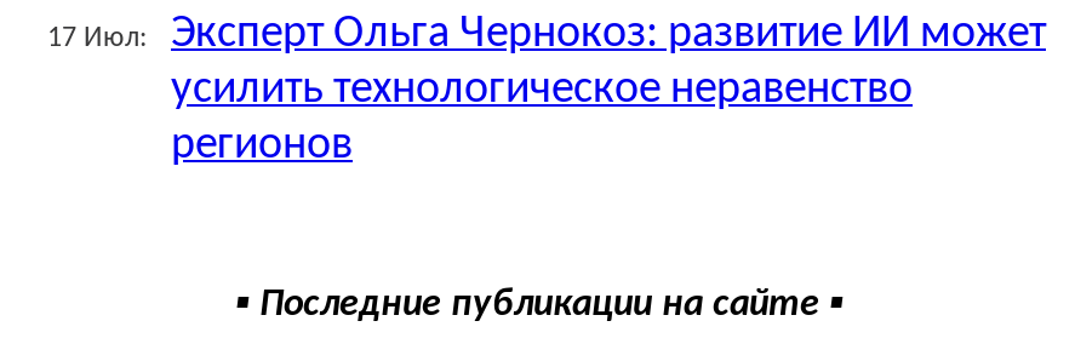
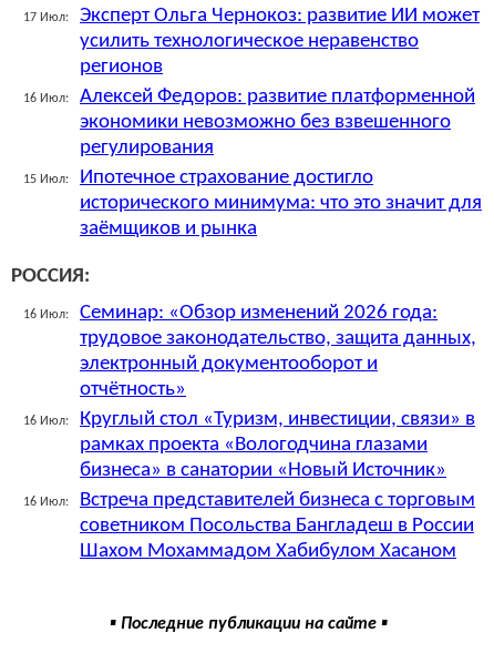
+ 16 Июл:
+ Алексей Федоров: развитие платформенной
+ экономики невозможно без взвешенного
+ регулирования
+ 15 Июл:
+ Ипотечное страхование достигло
+ исторического минимума: что это значит для
+ заёмщиков и рынка
+ РОССИЯ:
+ 16 Июл:
+ Семинар: «Обзор изменений 2026 года:
+ трудовое законодательство, защита данных,
+ электронный документооборот и
+ отчётность»
+ 16 Июл:
+ Круглый стол «Туризм, инвестиции, связи» в
+ рамках проекта «Вологодчина глазами
+ бизнеса» в санатории «Новый Источник»
+ 16 Июл:
+ Встреча представителей бизнеса с торговым
+ советником Посольства Бангладеш в России
+ Шахом Мохаммадом Хабибулом Хасаном
